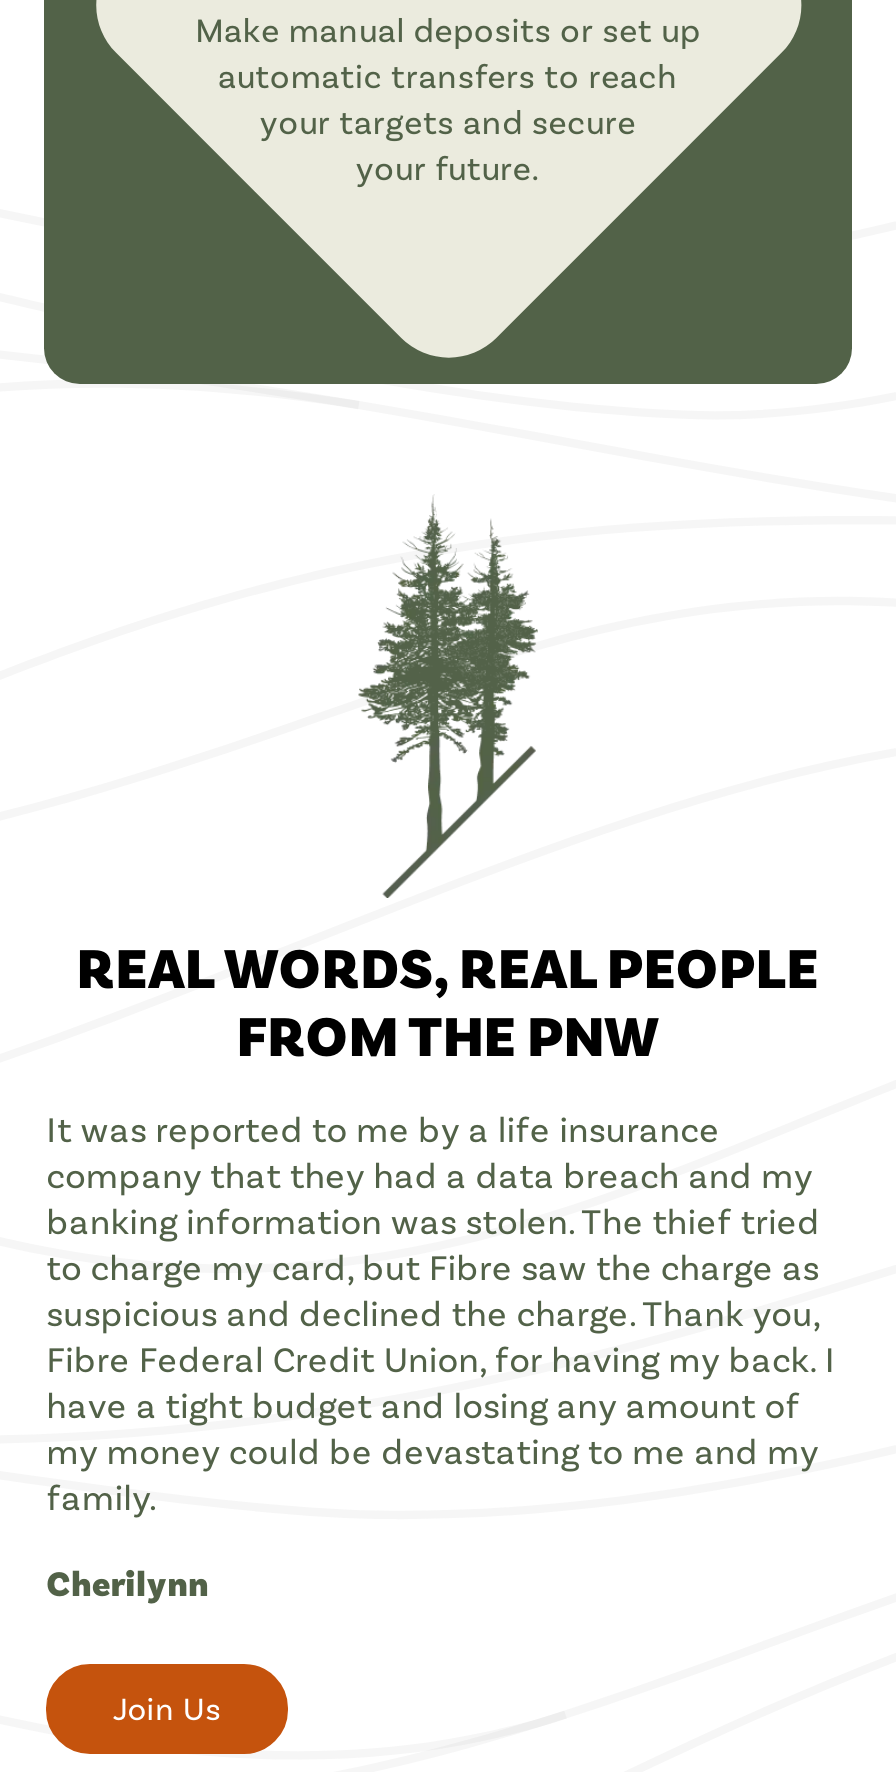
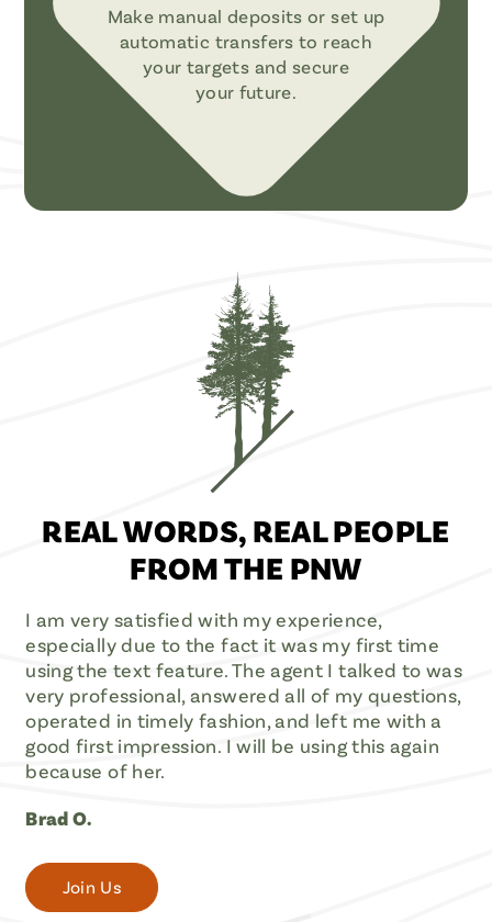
- It was reported to me by a life insurance
- company that they had a data breach and my
- banking information was stolen. The thief tried
- to charge my card, but Fibre saw the charge as
- suspicious and declined the charge. Thank you,
- Fibre Federal Credit Union, for having my back. I
- have a tight budget and losing any amount of
- my money could be devastating to me and my
- family.
+ I am very satisfied with my experience,
+ especially due to the fact it was my first time
+ using the text feature. The agent I talked to was
+ very professional, answered all of my questions,
+ operated in timely fashion, and left me with a
+ good first impression. I will be using this again
+ because of her.

- Cherilynn
+ Brad O.
